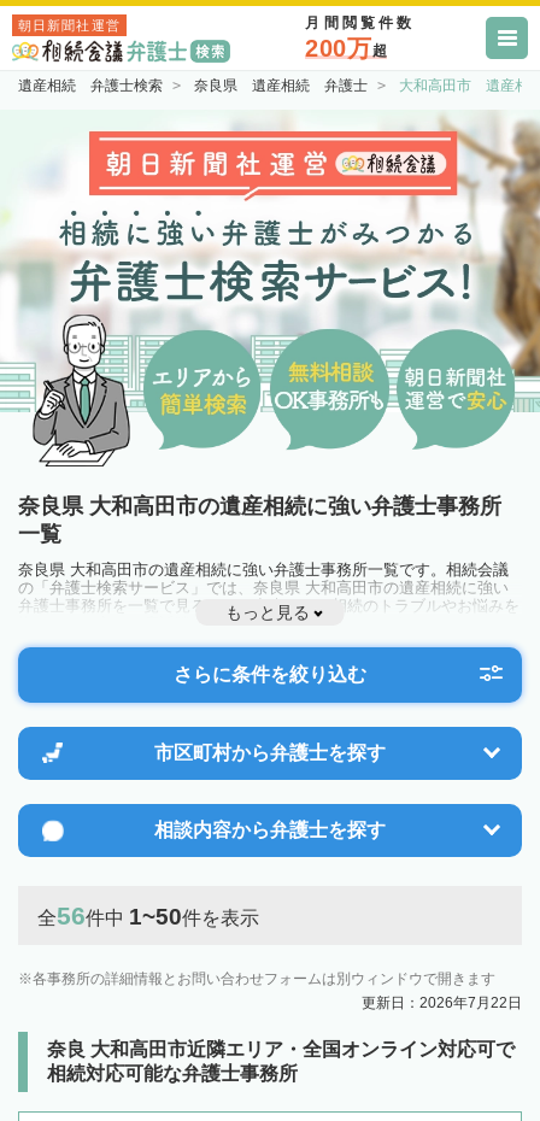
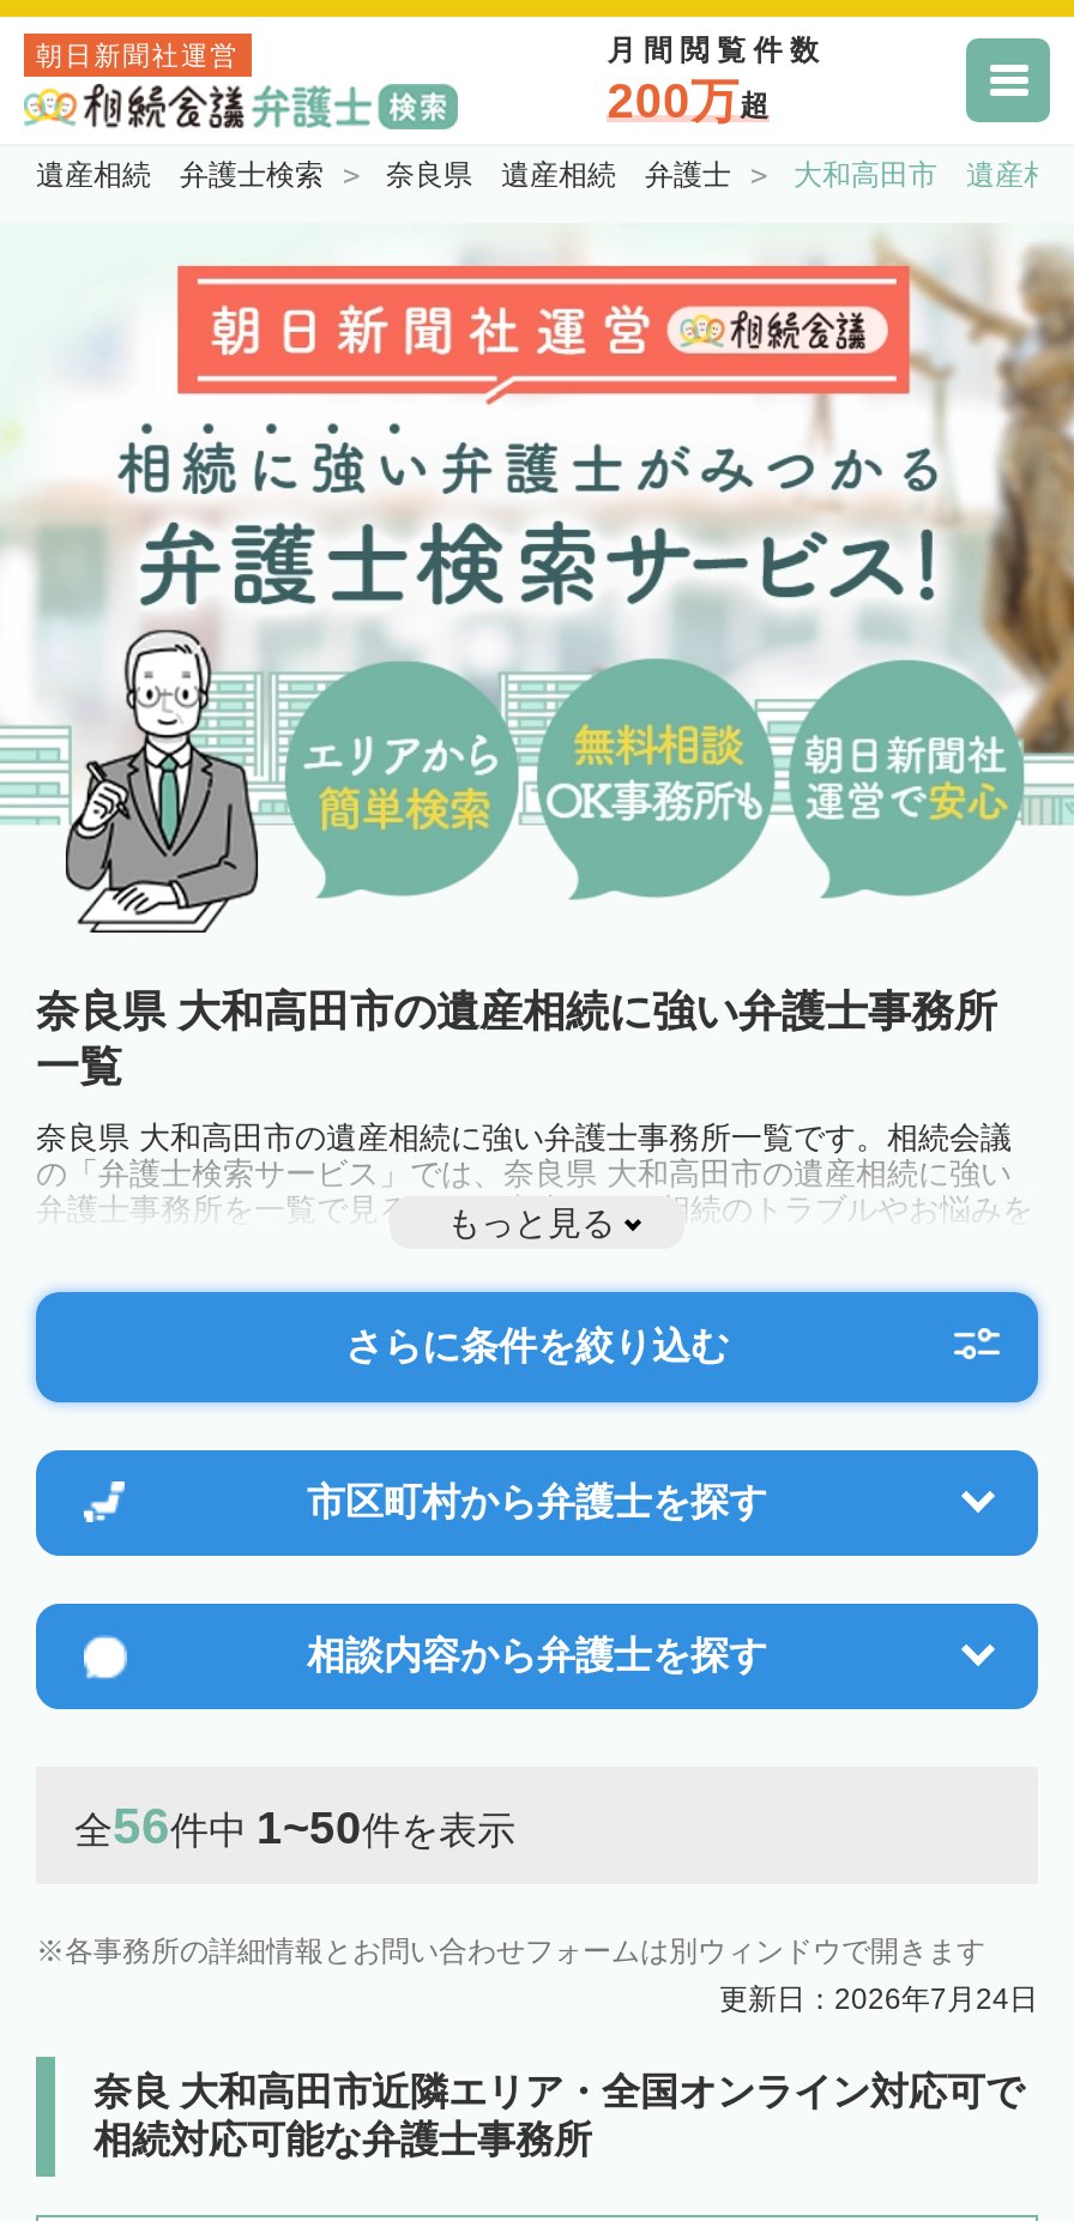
- 更新日：2026年7月22日
+ 更新日：2026年7月24日
